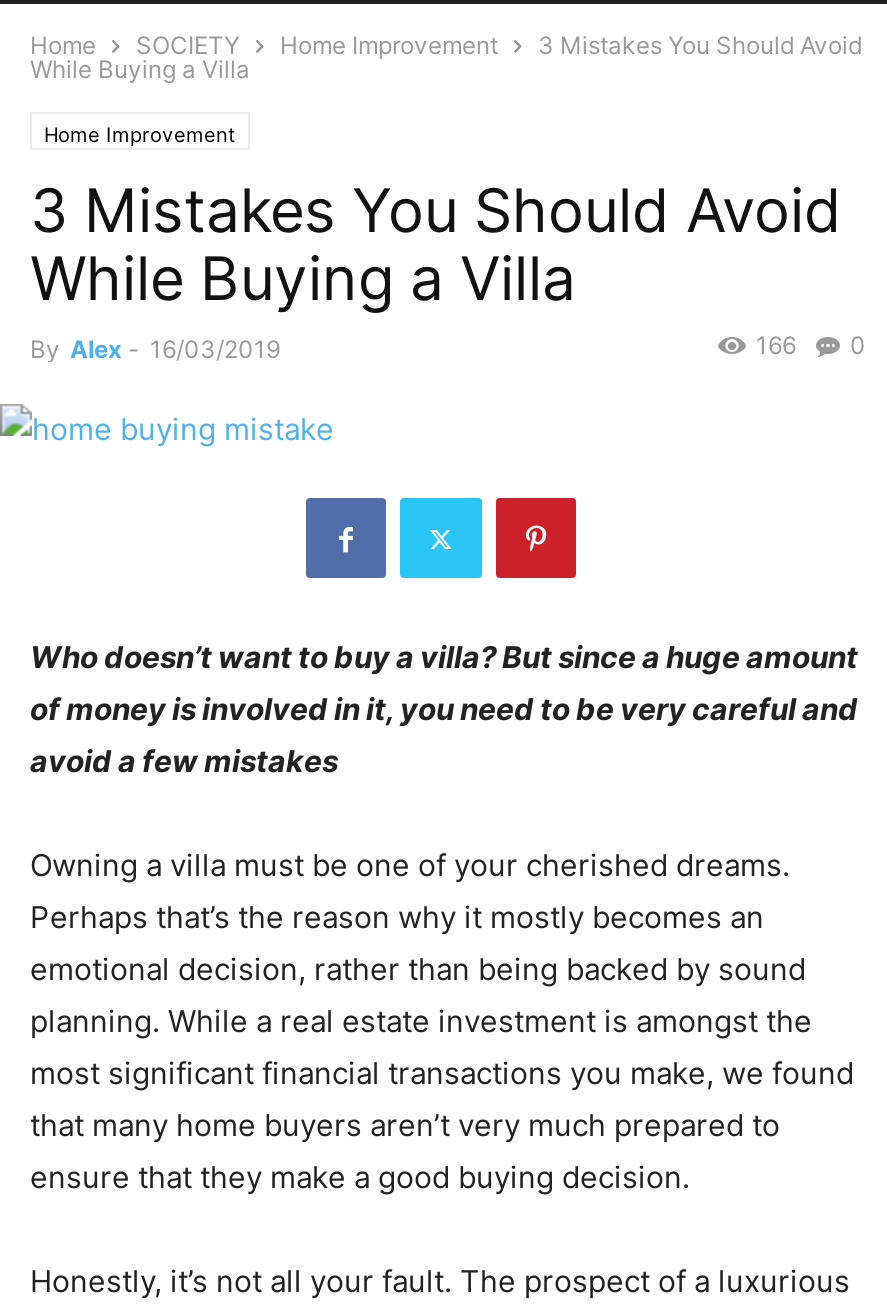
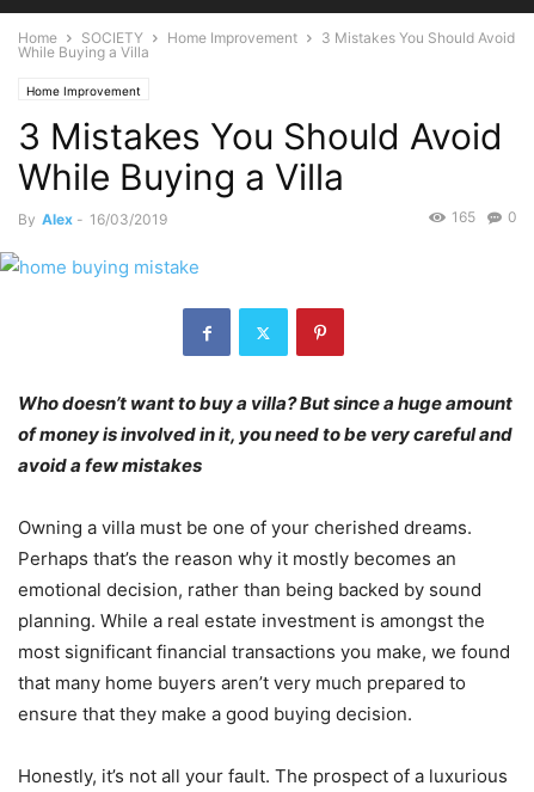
- 166 0
+ 165 0
